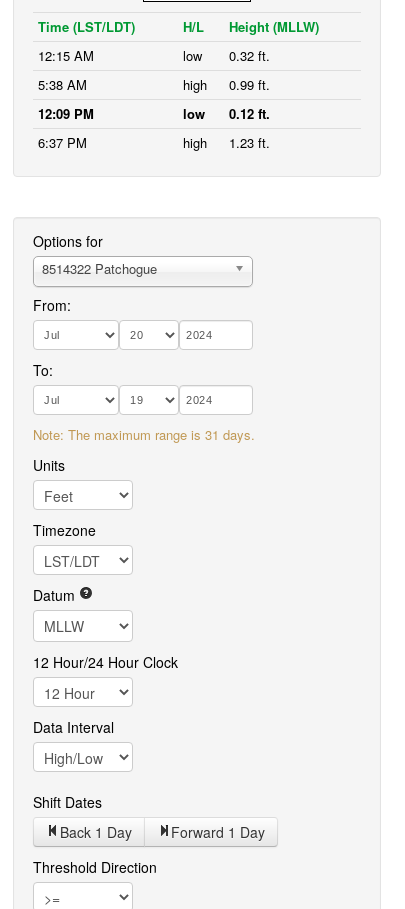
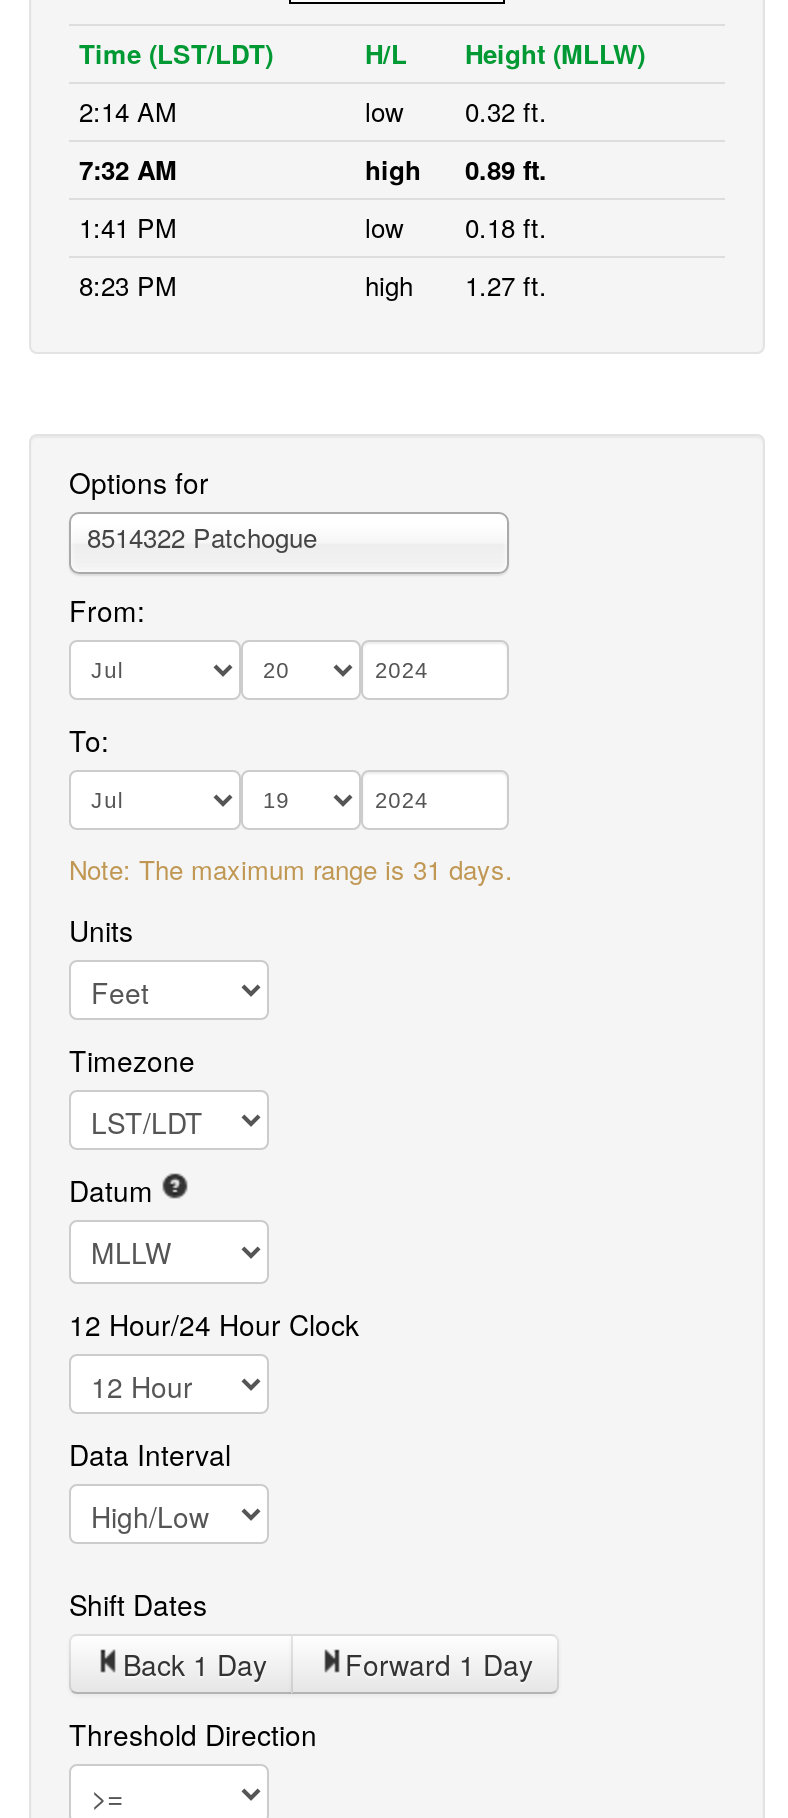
- 12:15 AM
+ 2:14 AM

- 5:38 AM
+ 7:32 AM

- high 0.99 ft.
+ high 0.89 ft.

- 12:09 PM
+ 1:41 PM

- low 0.12 ft.
+ low 0.18 ft.

- 6:37 PM
+ 8:23 PM

- high 1.23 ft.
+ high 1.27 ft.
